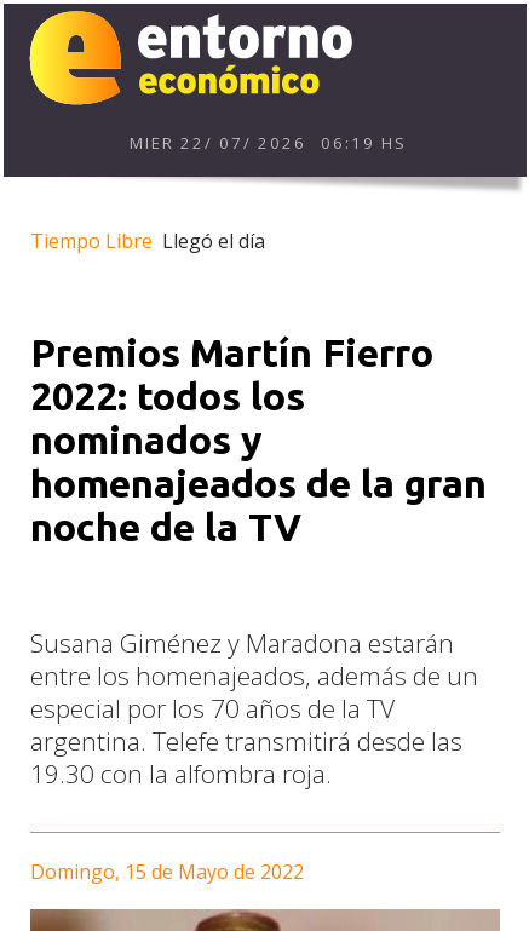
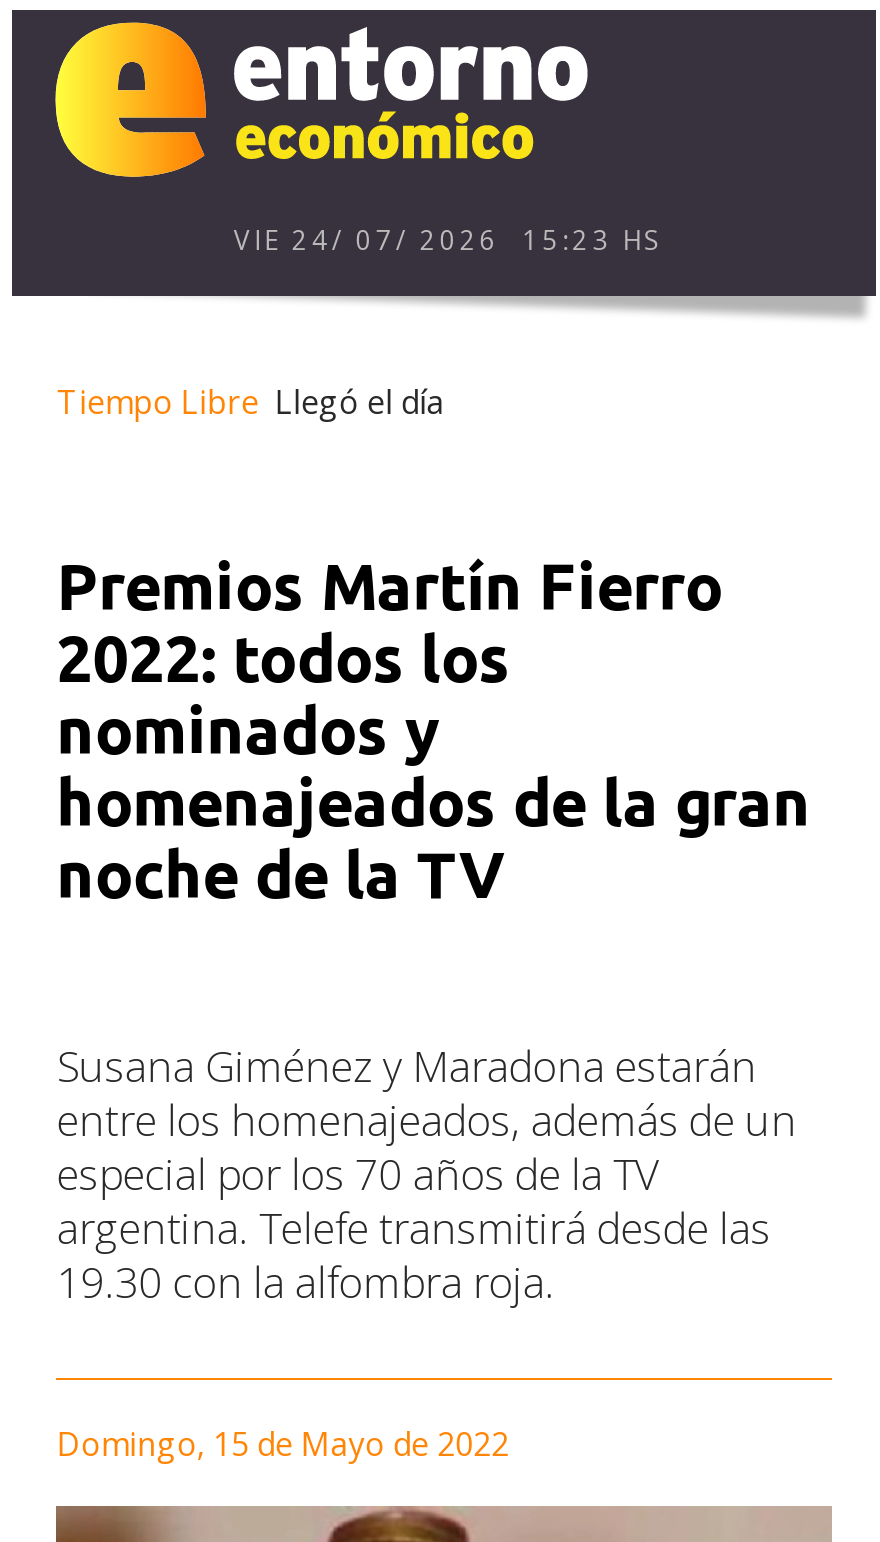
- MIER 22/ 07/ 2026
- 06:19 HS
+ VIE 24/ 07/ 2026
+ 15:23 HS
